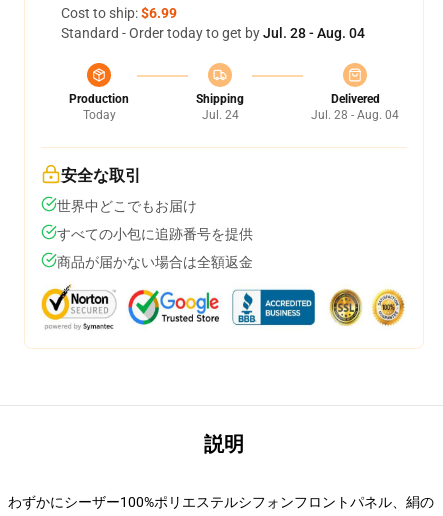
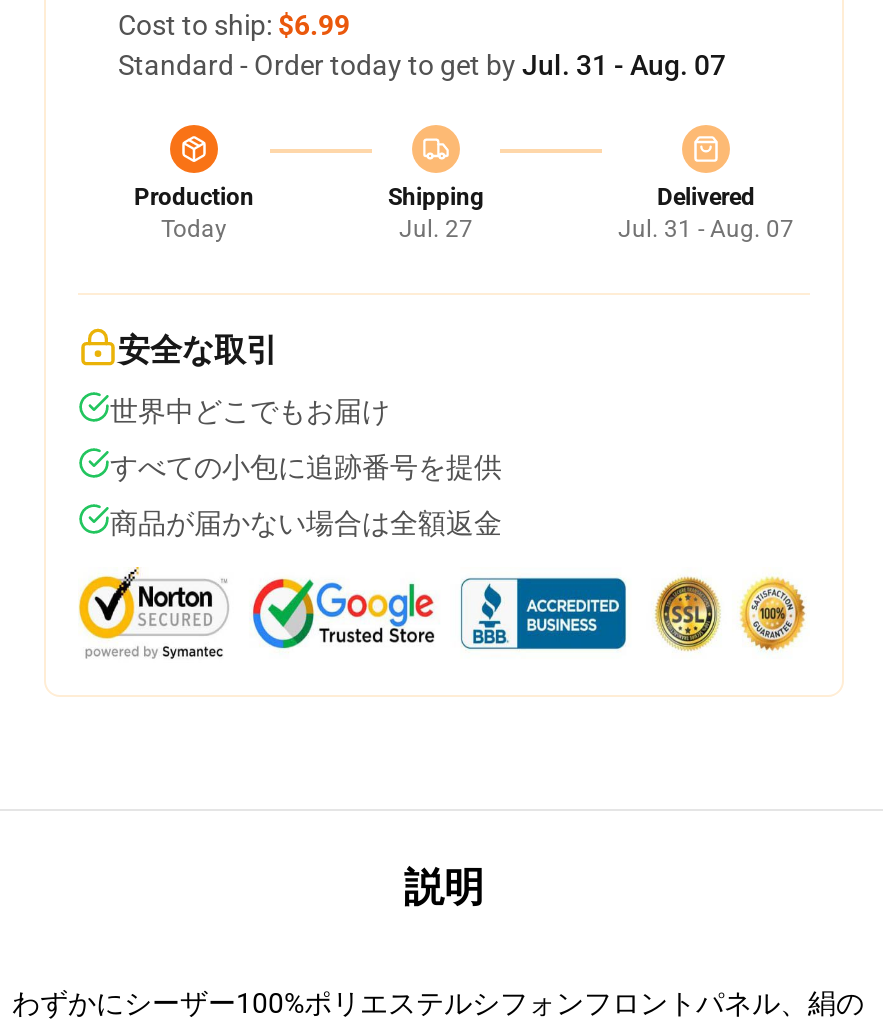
- Standard - Order today to get by Jul. 28 - Aug. 04
+ Standard - Order today to get by Jul. 31 - Aug. 07

- Jul. 24
+ Jul. 27

- Jul. 28 - Aug. 04
+ Jul. 31 - Aug. 07
